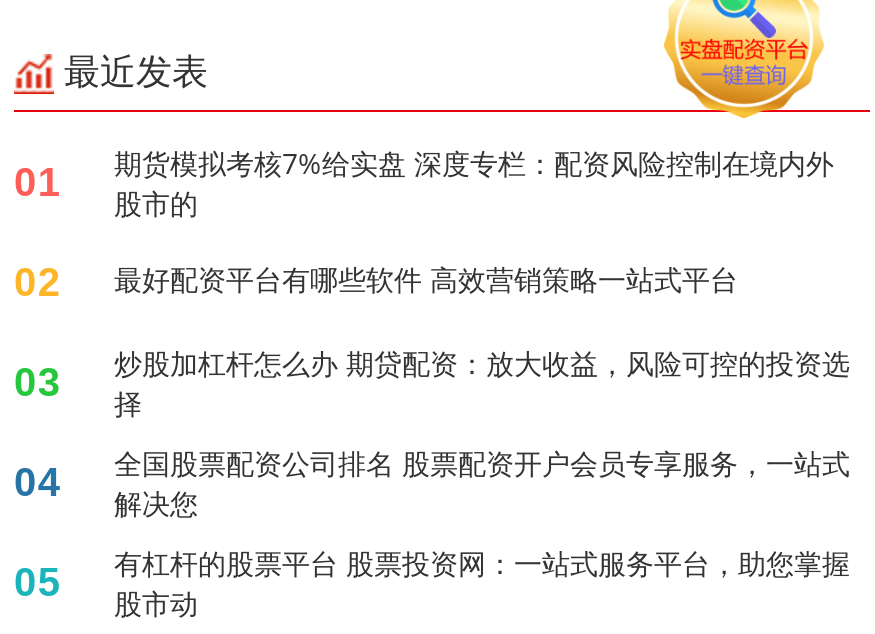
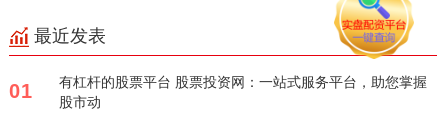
- 期货模拟考核7%给实盘 深度专栏：配资风险控制在境内外
- 股市的
- 02
- 最好配资平台有哪些软件 高效营销策略一站式平台
- 03
- 炒股加杠杆怎么办 期贷配资：放大收益，风险可控的投资选
- 择
- 04
- 全国股票配资公司排名 股票配资开户会员专享服务，一站式
- 解决您
- 05
